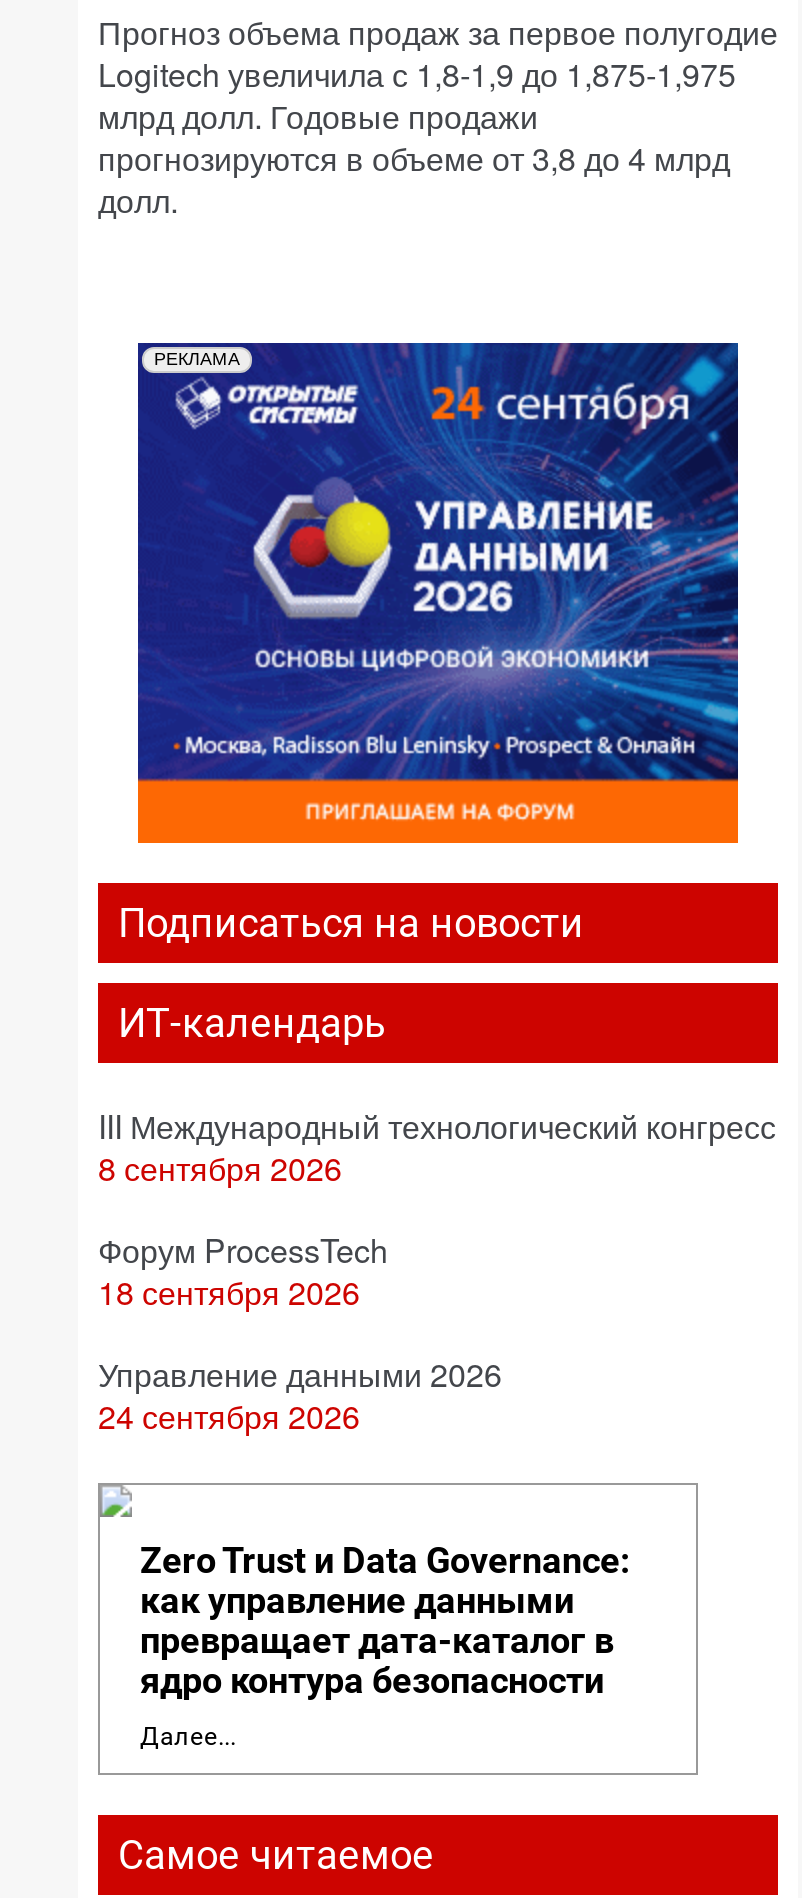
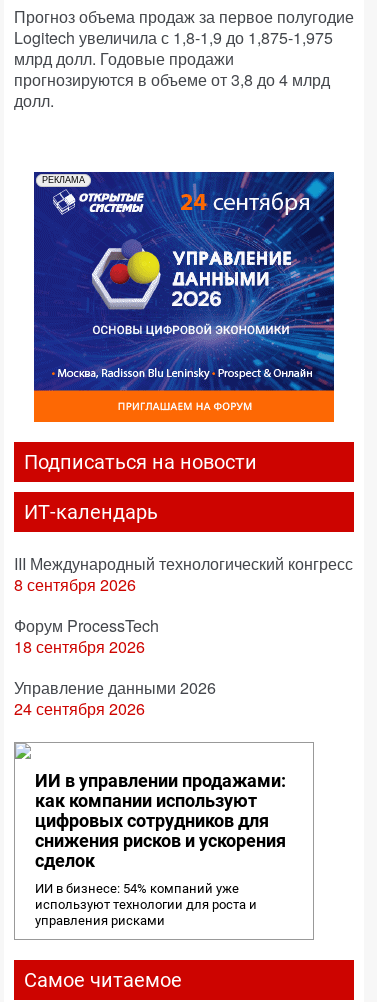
- Zero Trust и Data Governance:
- как управление данными
- превращает дата-каталог в
- ядро контура безопасности
+ ИИ в управлении продажами:
+ как компании используют
+ цифровых сотрудников для
+ снижения рисков и ускорения
+ сделок

- Далее...
+ ИИ в бизнесе: 54% компаний уже
+ используют технологии для роста и
+ управления рисками
